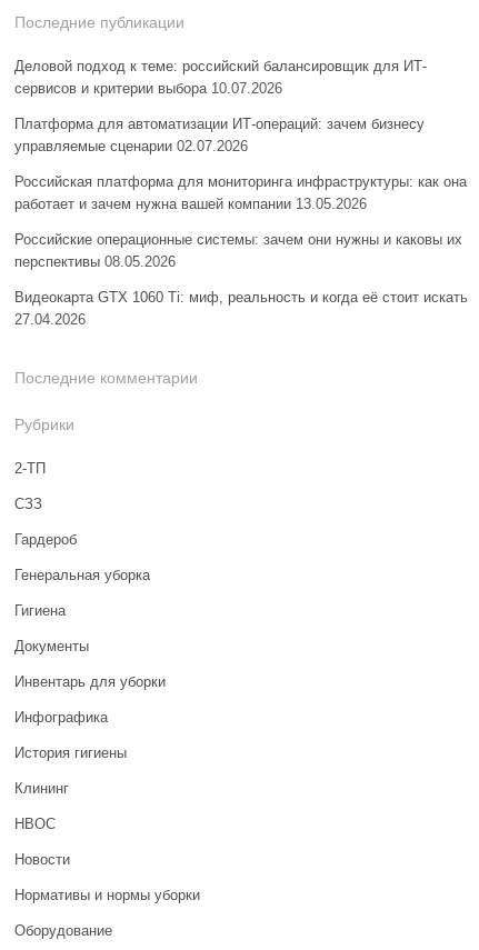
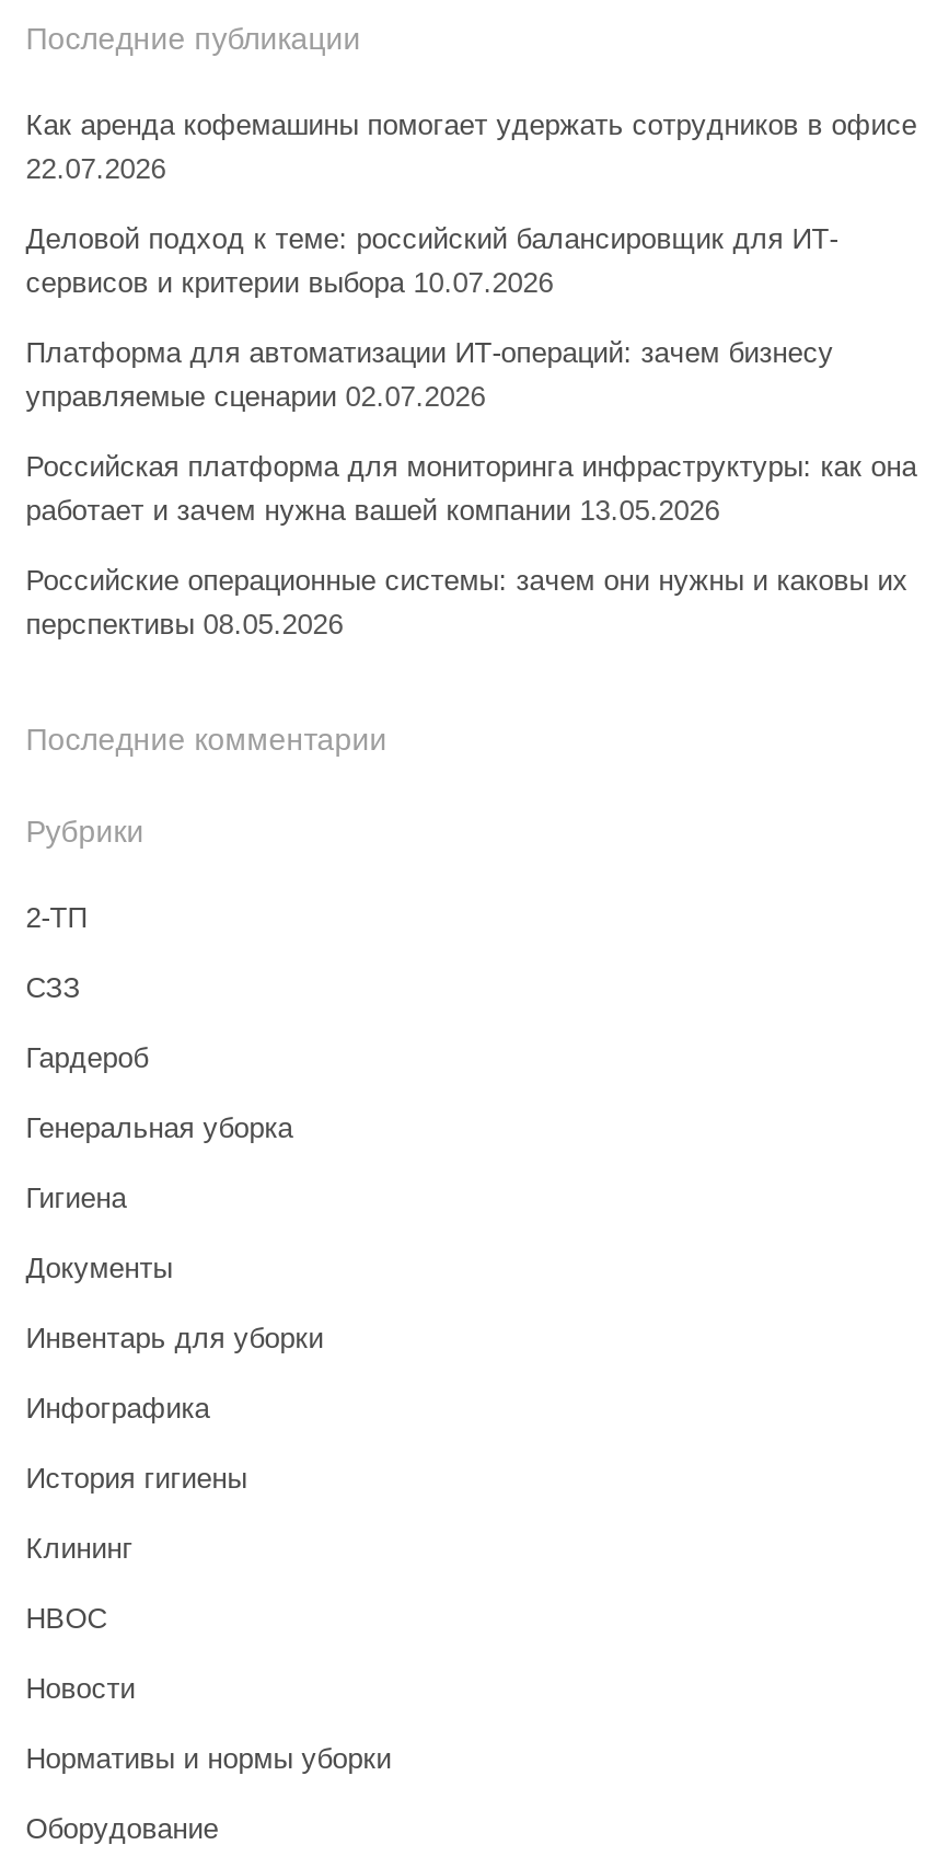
+ Как аренда кофемашины помогает удержать сотрудников в офисе
+ 22.07.2026

moved down: Деловой подход к теме: российский балансировщик для ИТ- | сервисов и критерии выбора 10.07.2026 | Платформа для автоматизации ИТ-операций: зачем бизнесу | управляемые сценарии 02.07.2026 | Российская платформа для мониторинга инфраструктуры: как она | работает и зачем нужна вашей компании 13.05.2026 | Российские операционные системы: зачем они нужны и каковы их | перспективы 08.05.2026

- Видеокарта GTX 1060 Ti: миф, реальность и когда её стоит искать
- 27.04.2026
